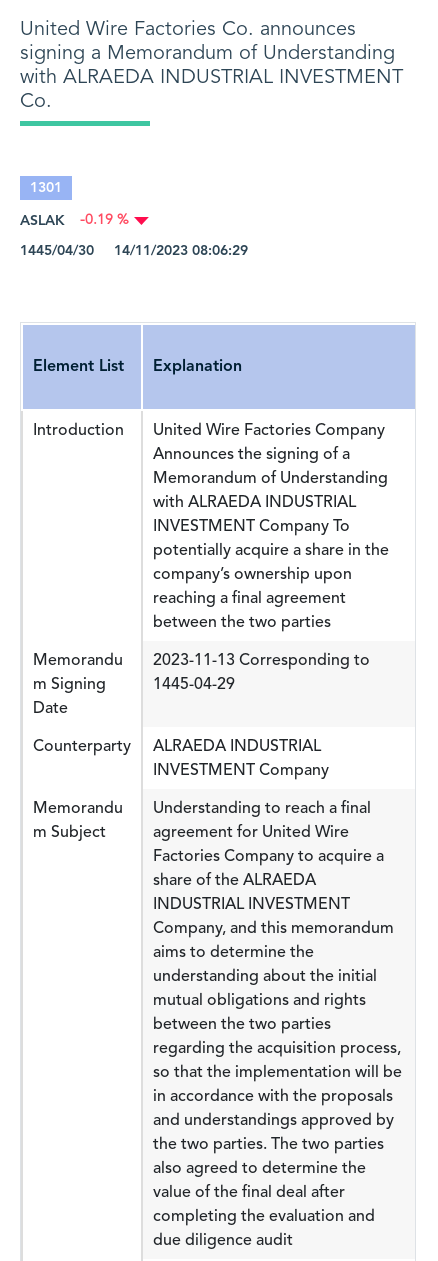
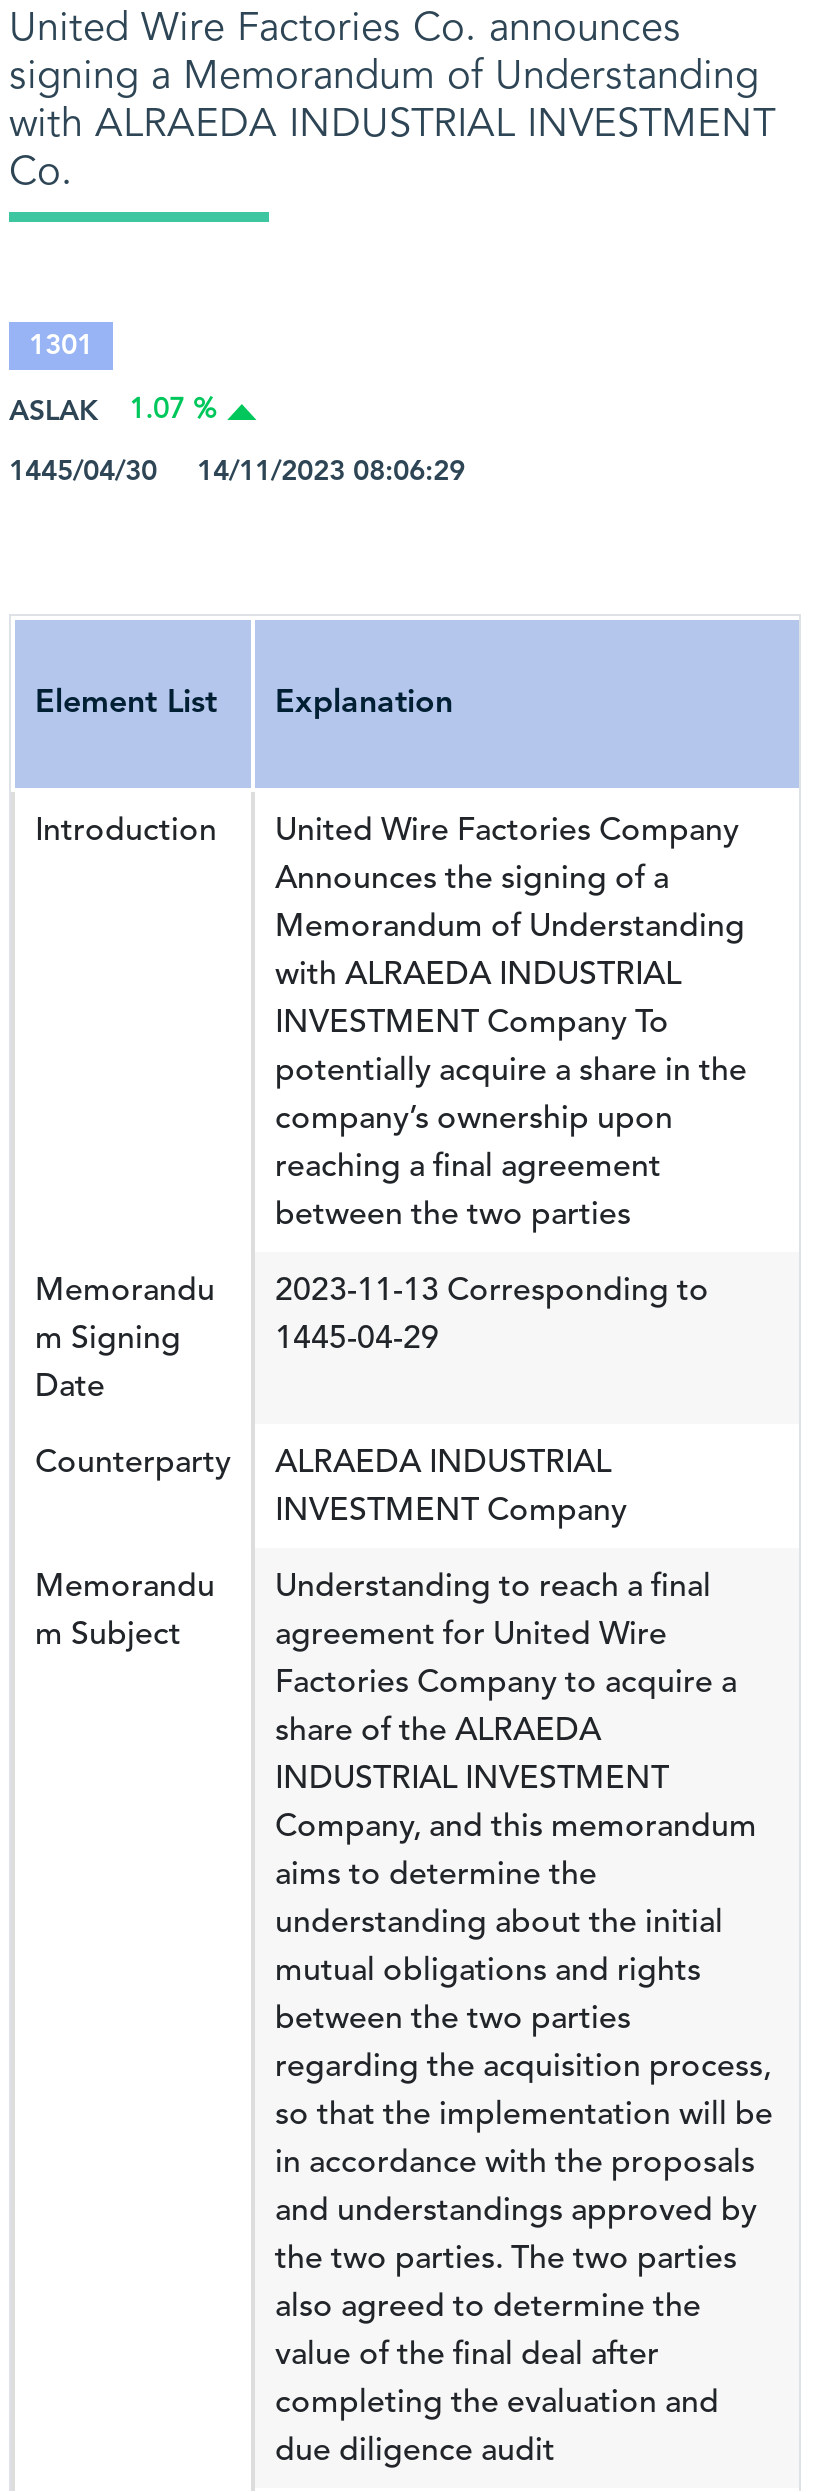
- ASLAK -0.19 %
+ ASLAK 1.07 %
